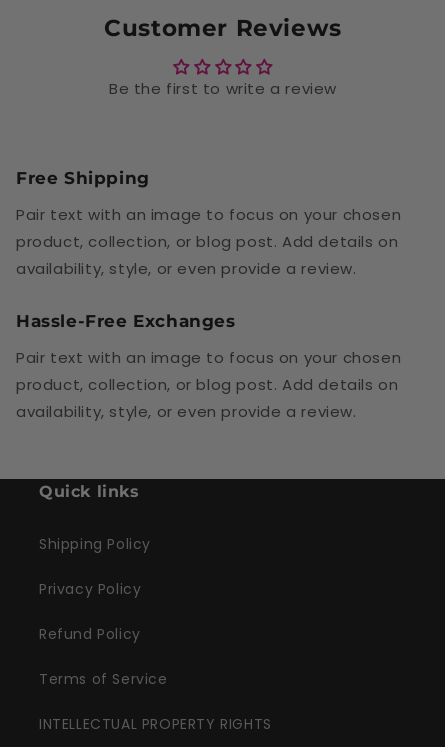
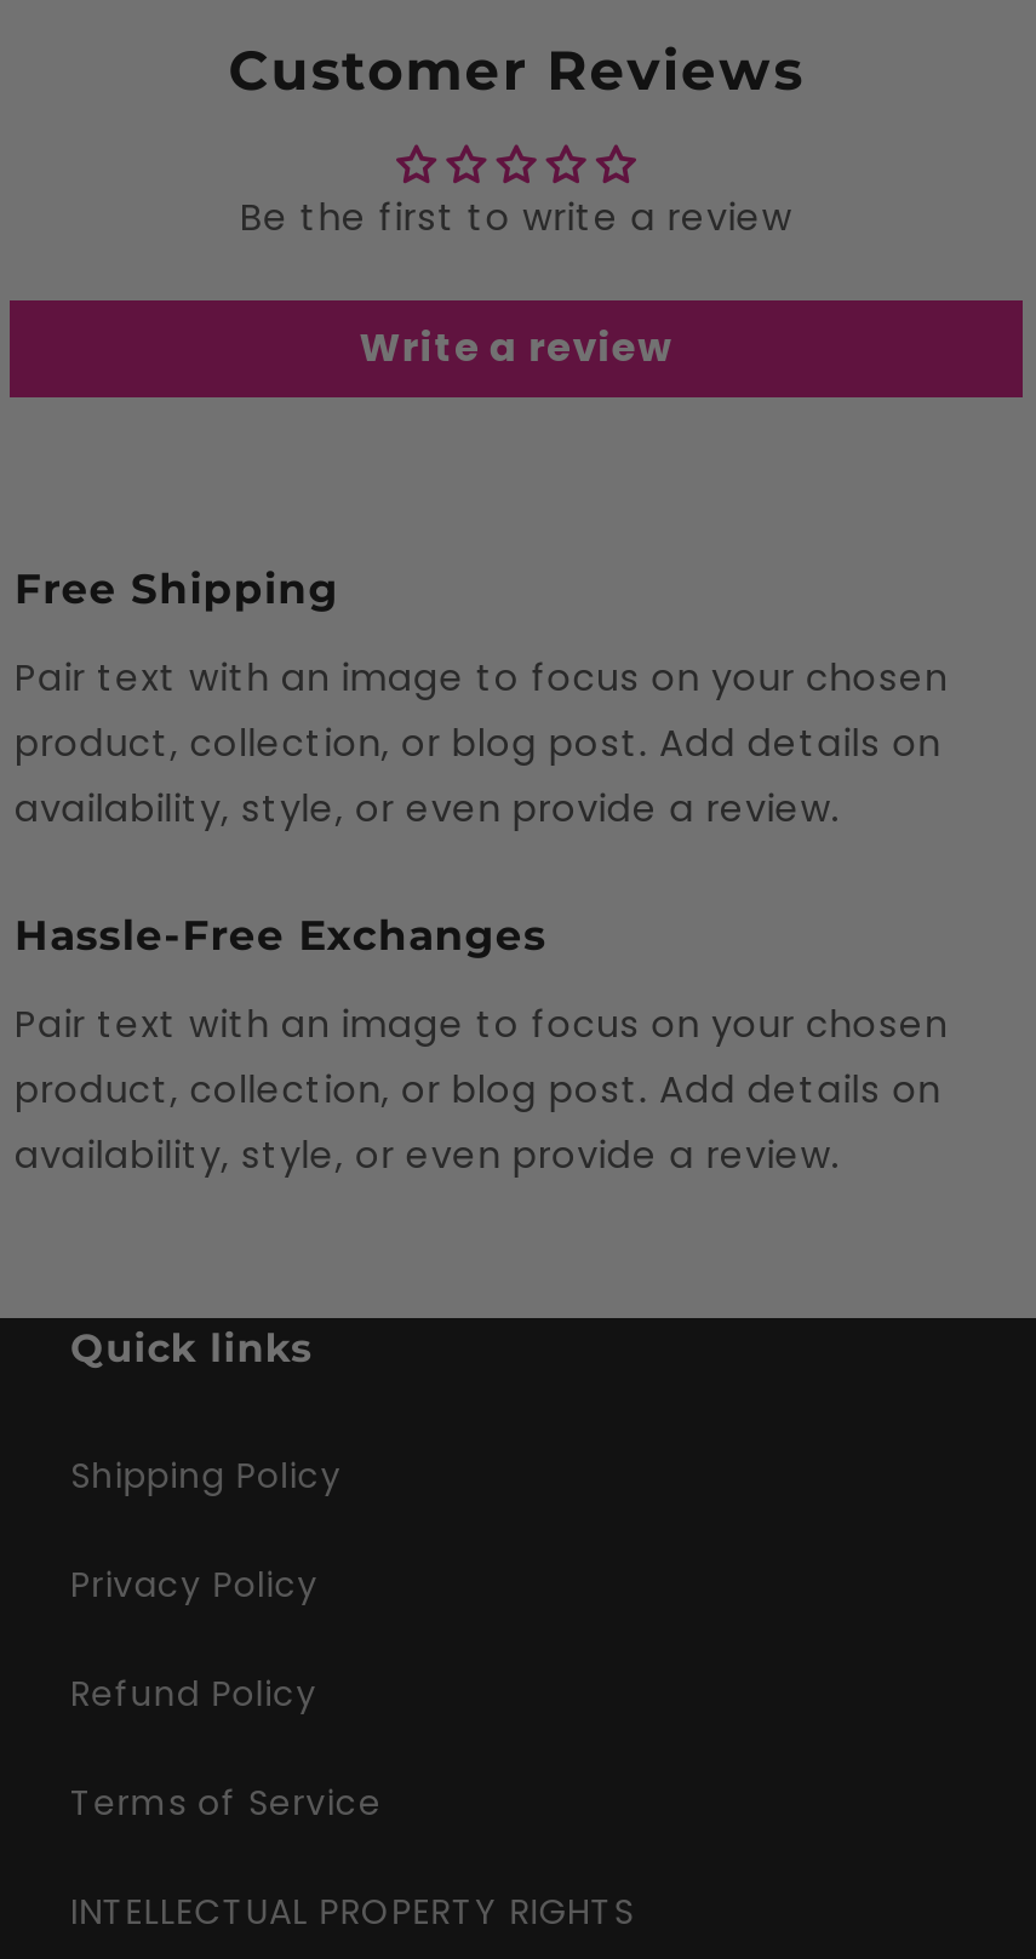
+ Write a review
